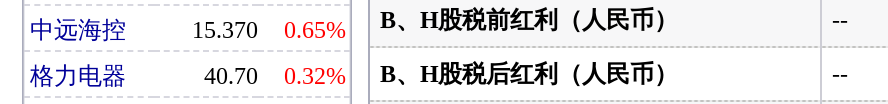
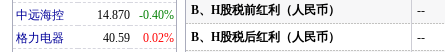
- 15.370
+ 14.870

- 0.65%
+ -0.40%

- 40.70
+ 40.59

- 0.32%
+ 0.02%
